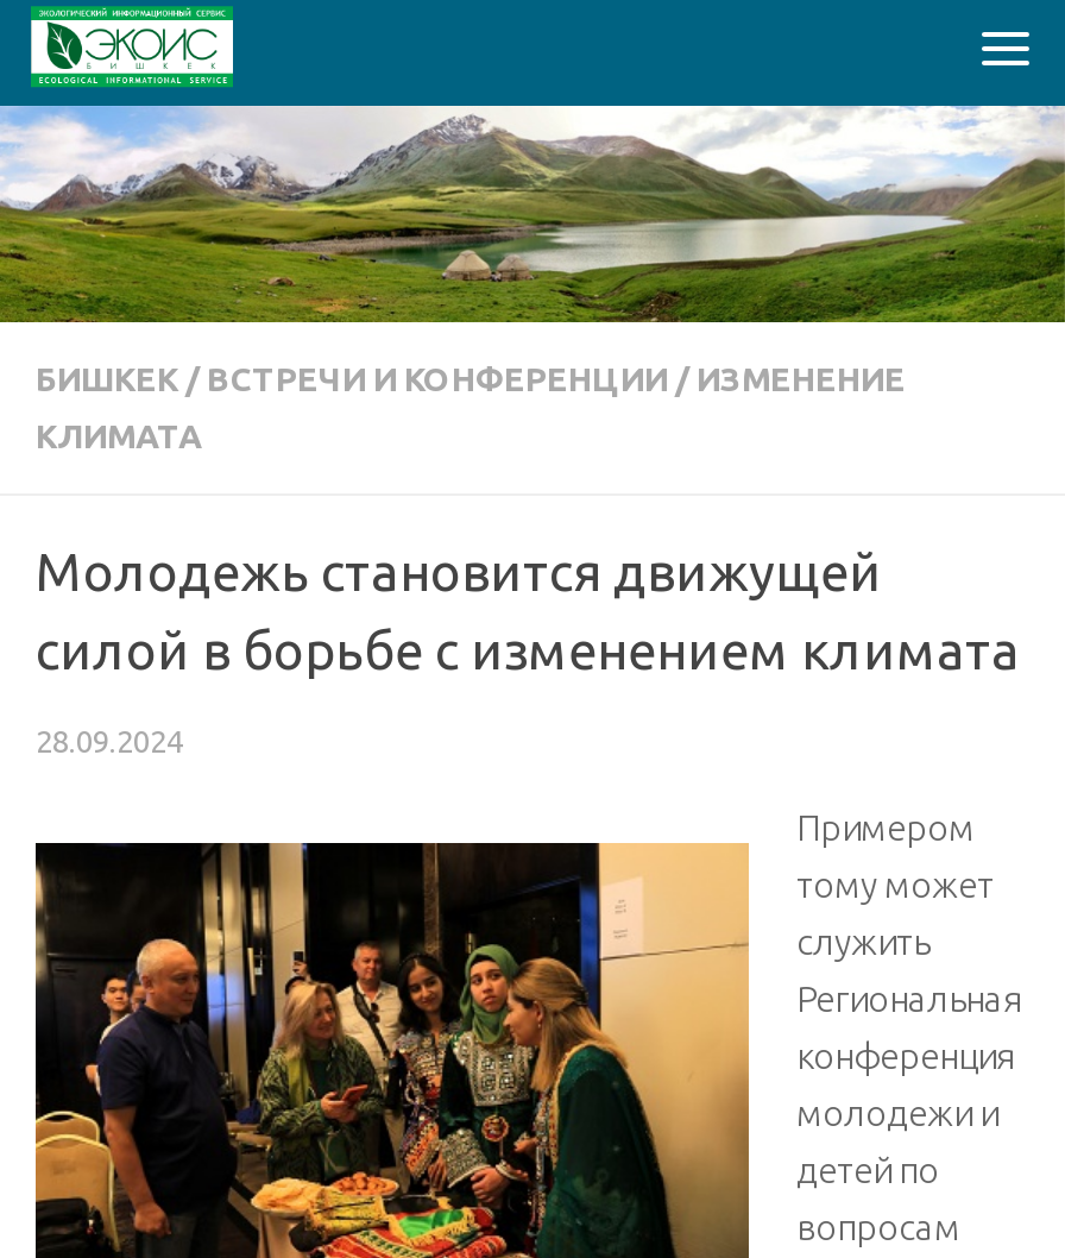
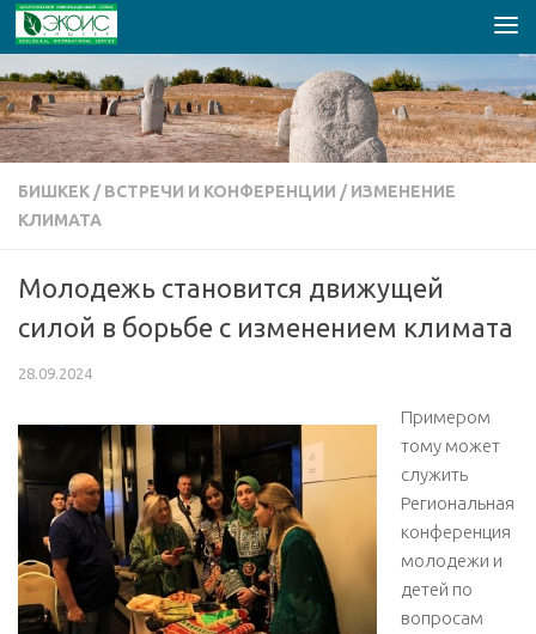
- [image]
+ [image]
